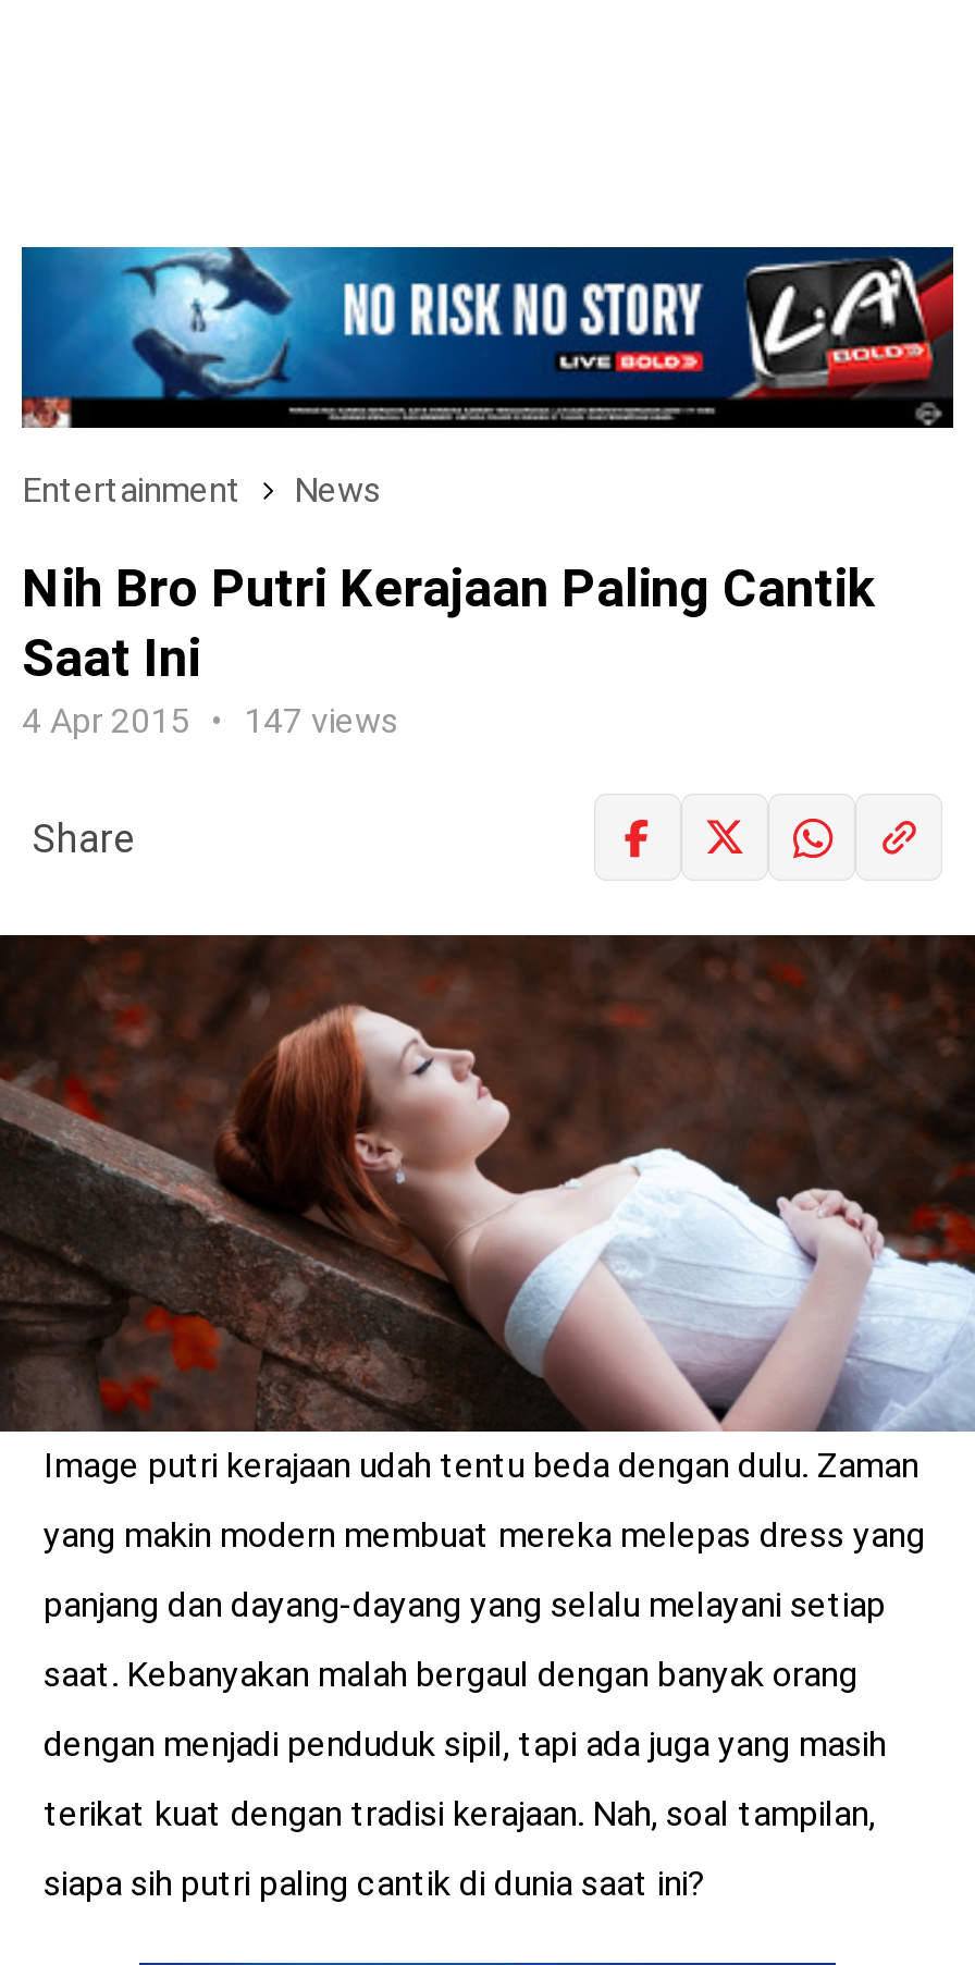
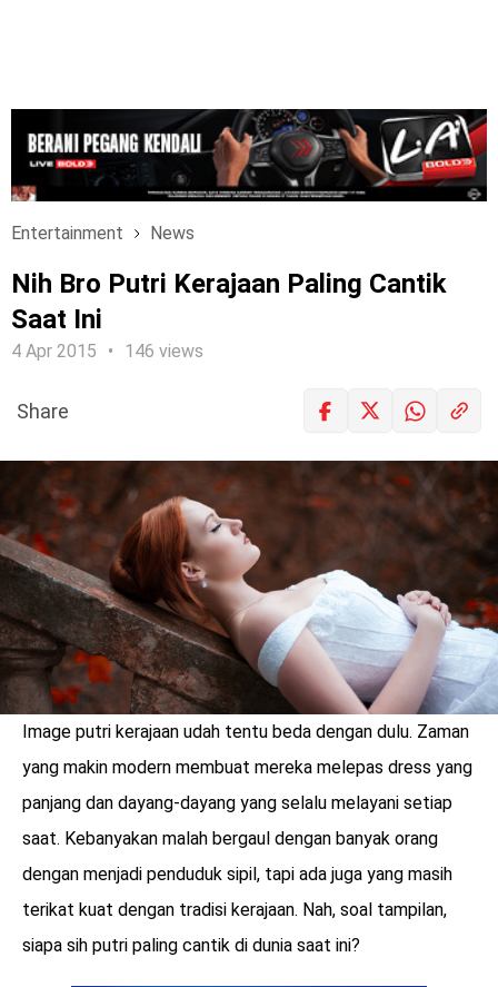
- [image]
+ [image]

- 4 Apr 2015 147 views
+ 4 Apr 2015 146 views
